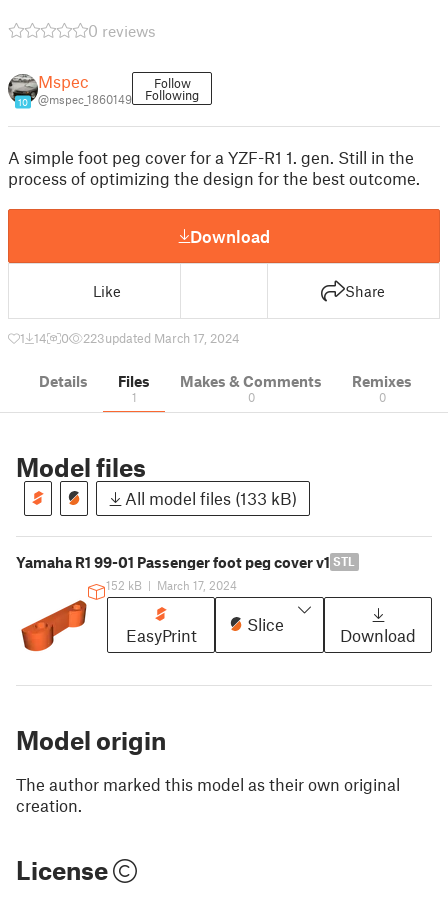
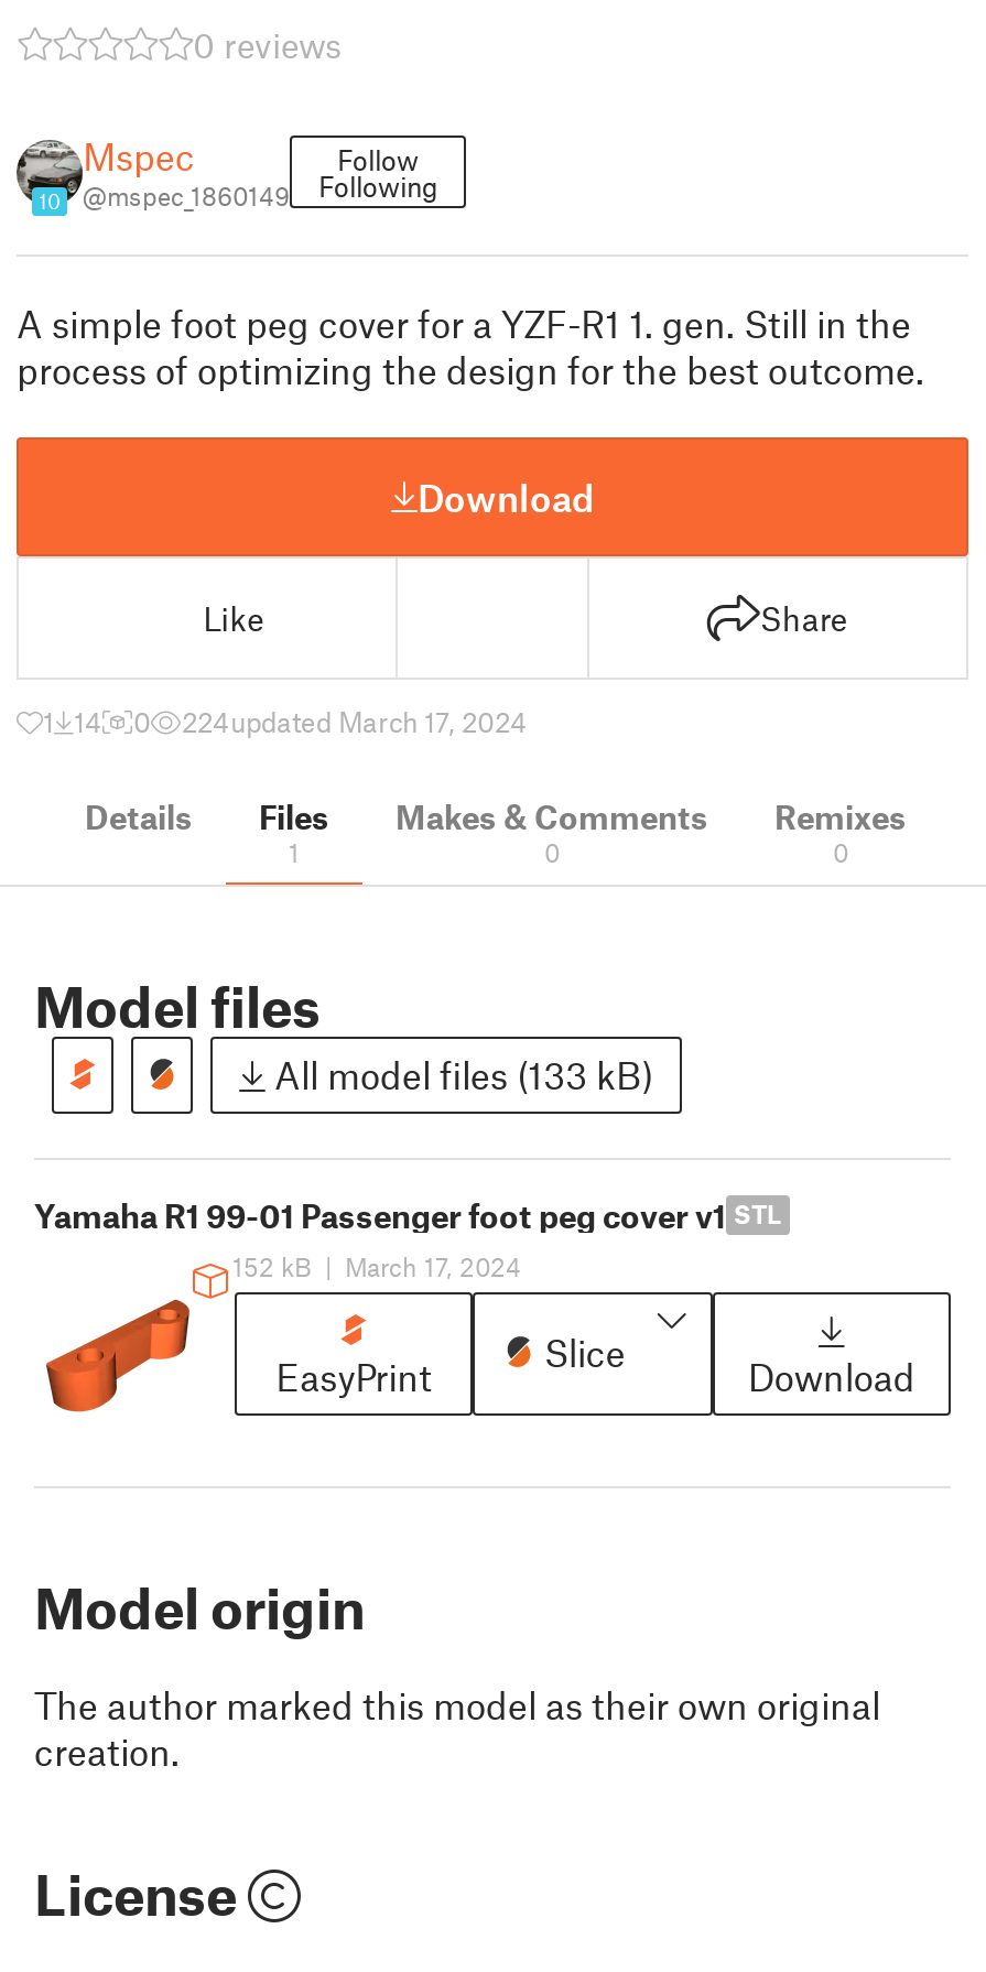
- 223updated March 17, 2024
+ 224updated March 17, 2024
